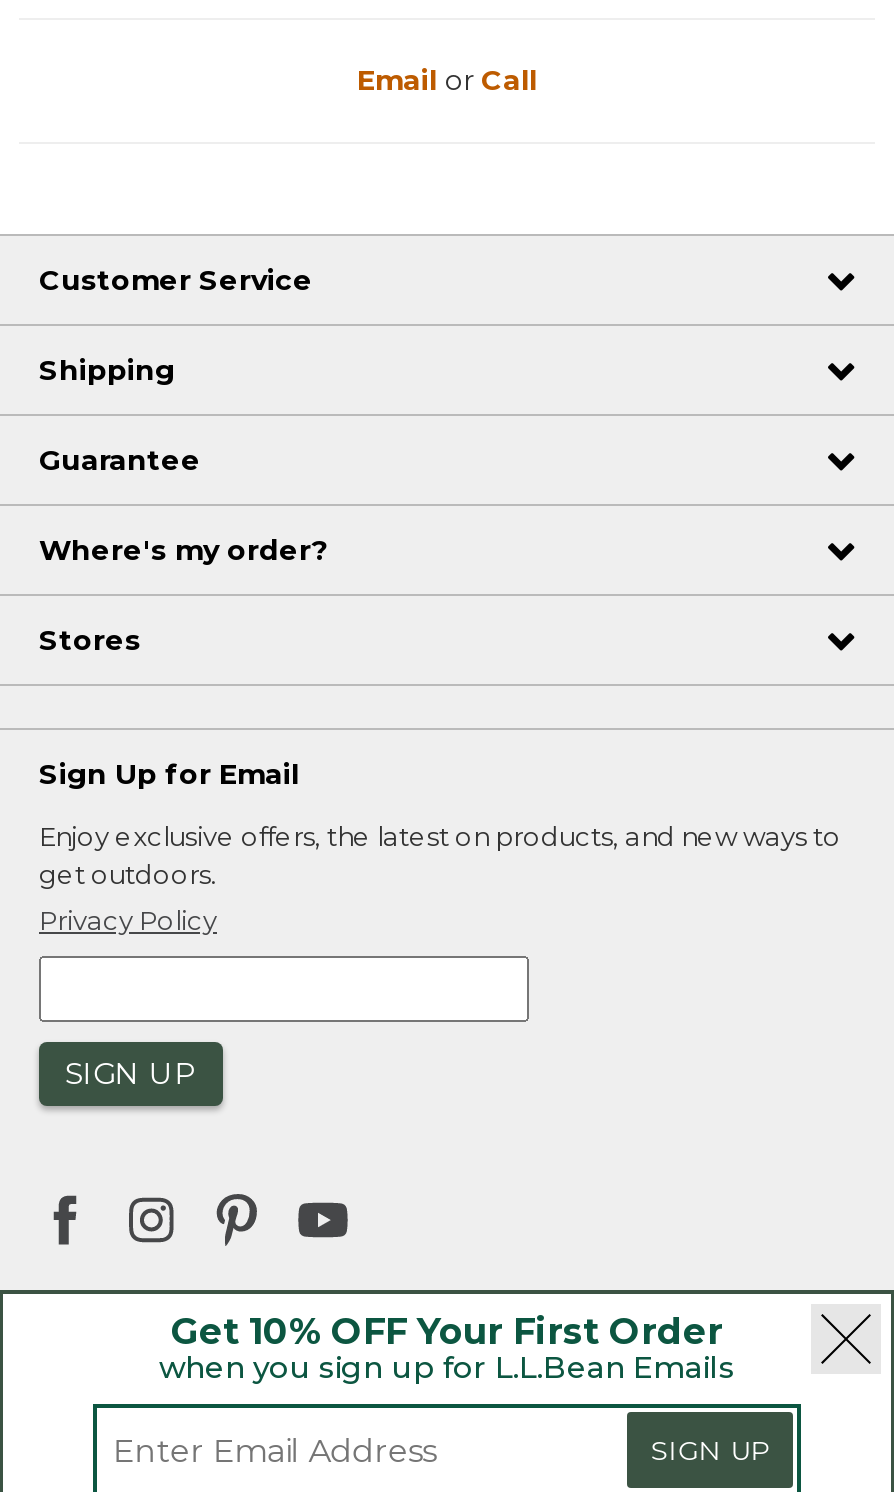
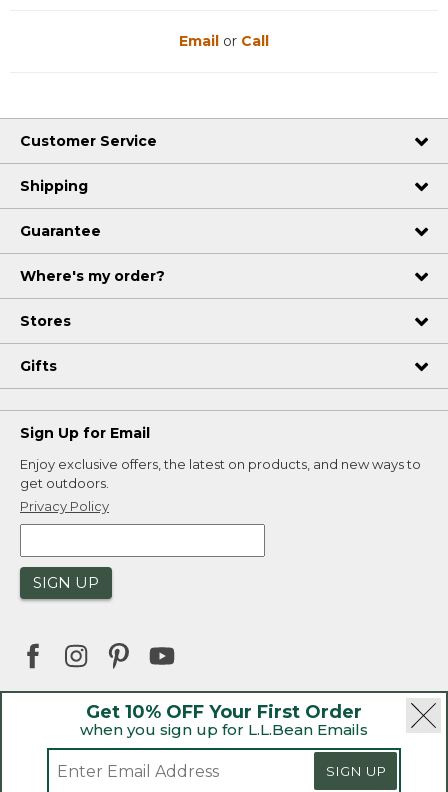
+ Gifts
